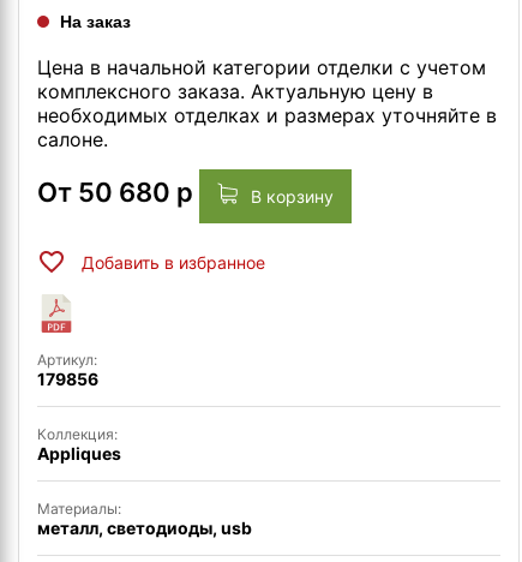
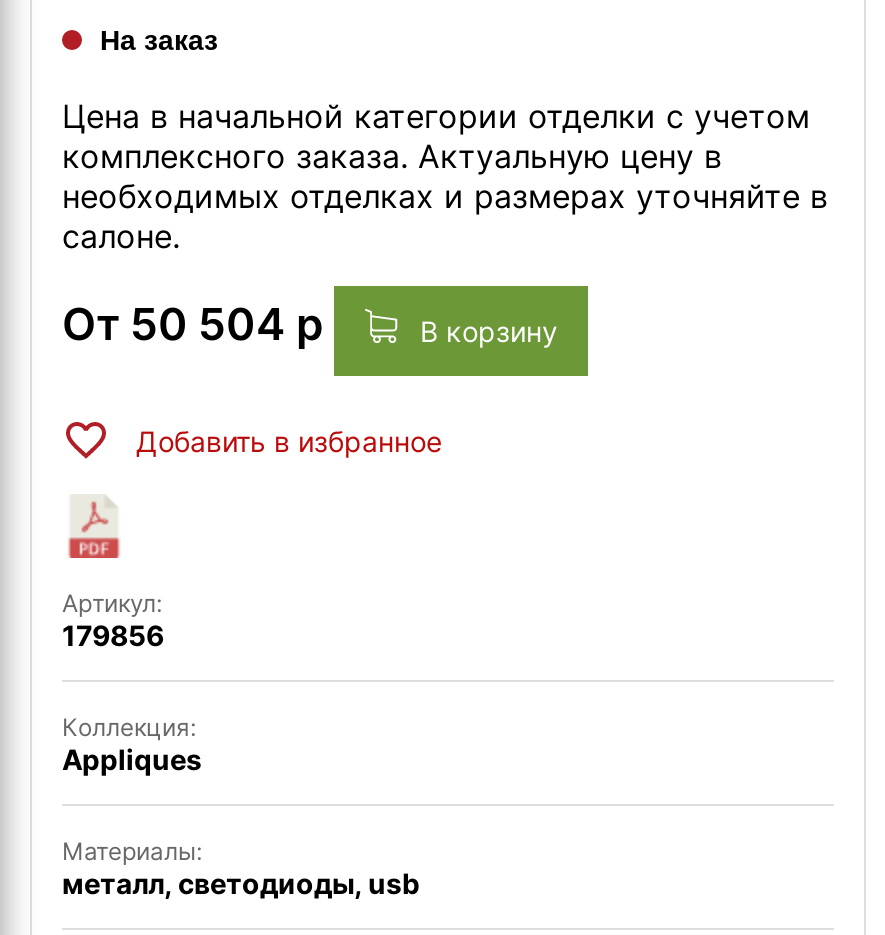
- От 50 680 р
+ От 50 504 р
